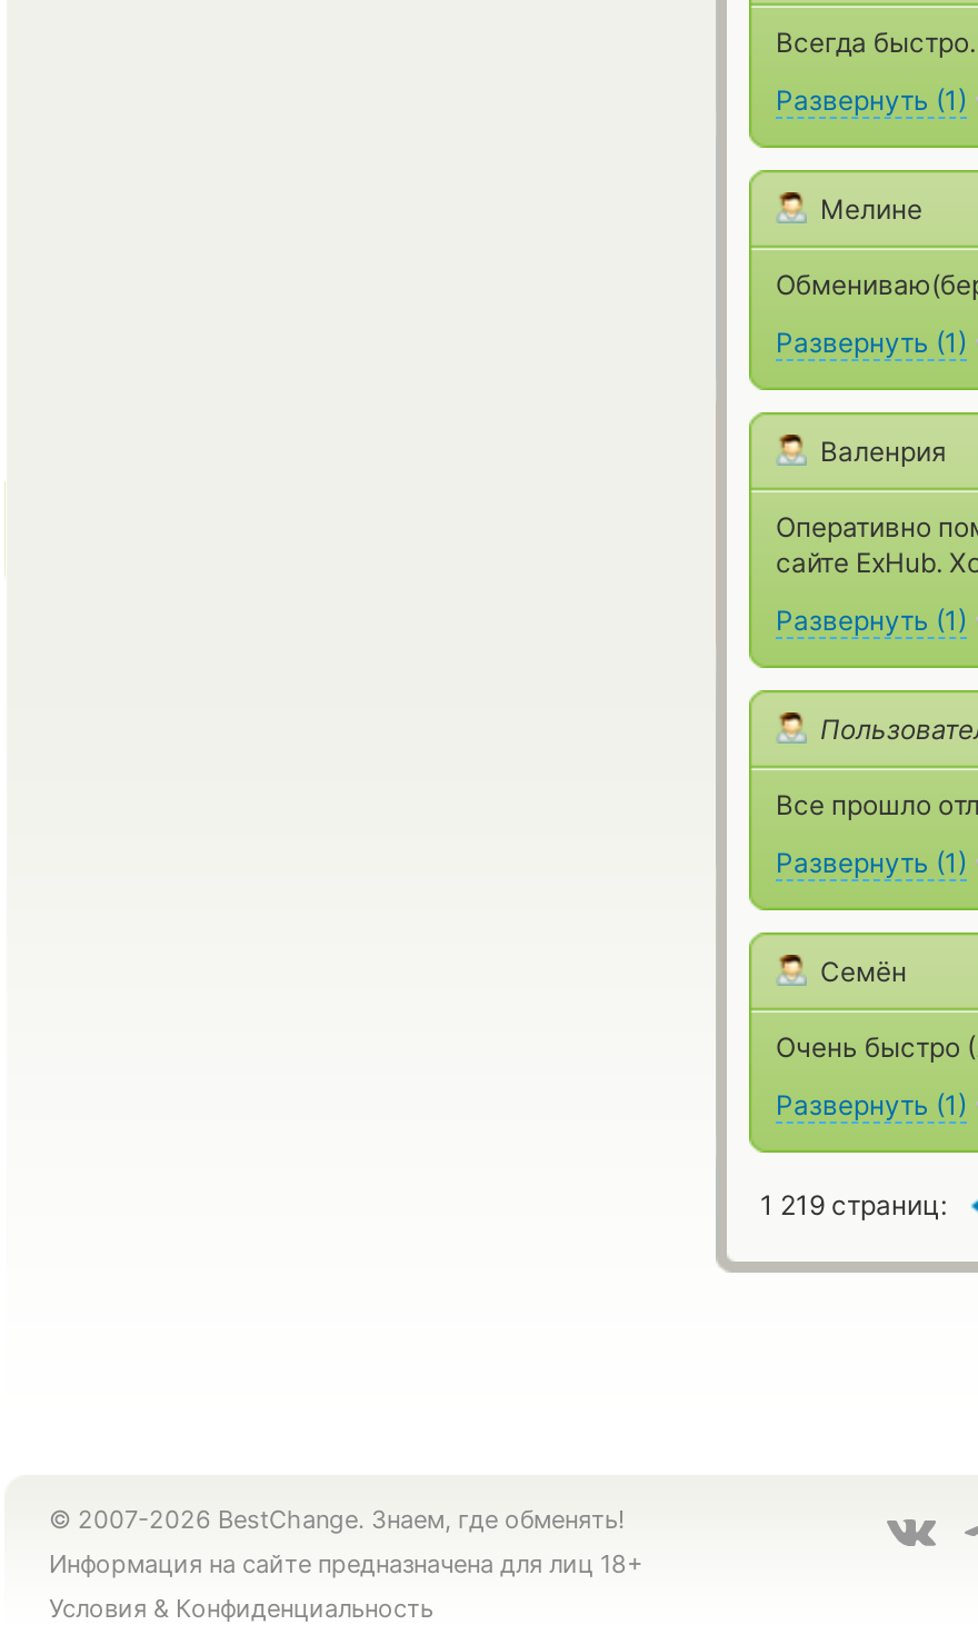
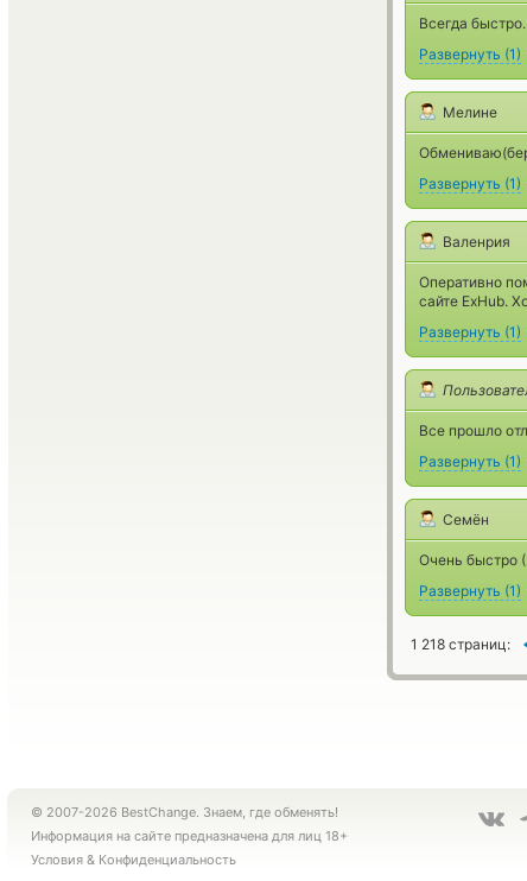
- 1 219 страниц:
+ 1 218 страниц:
